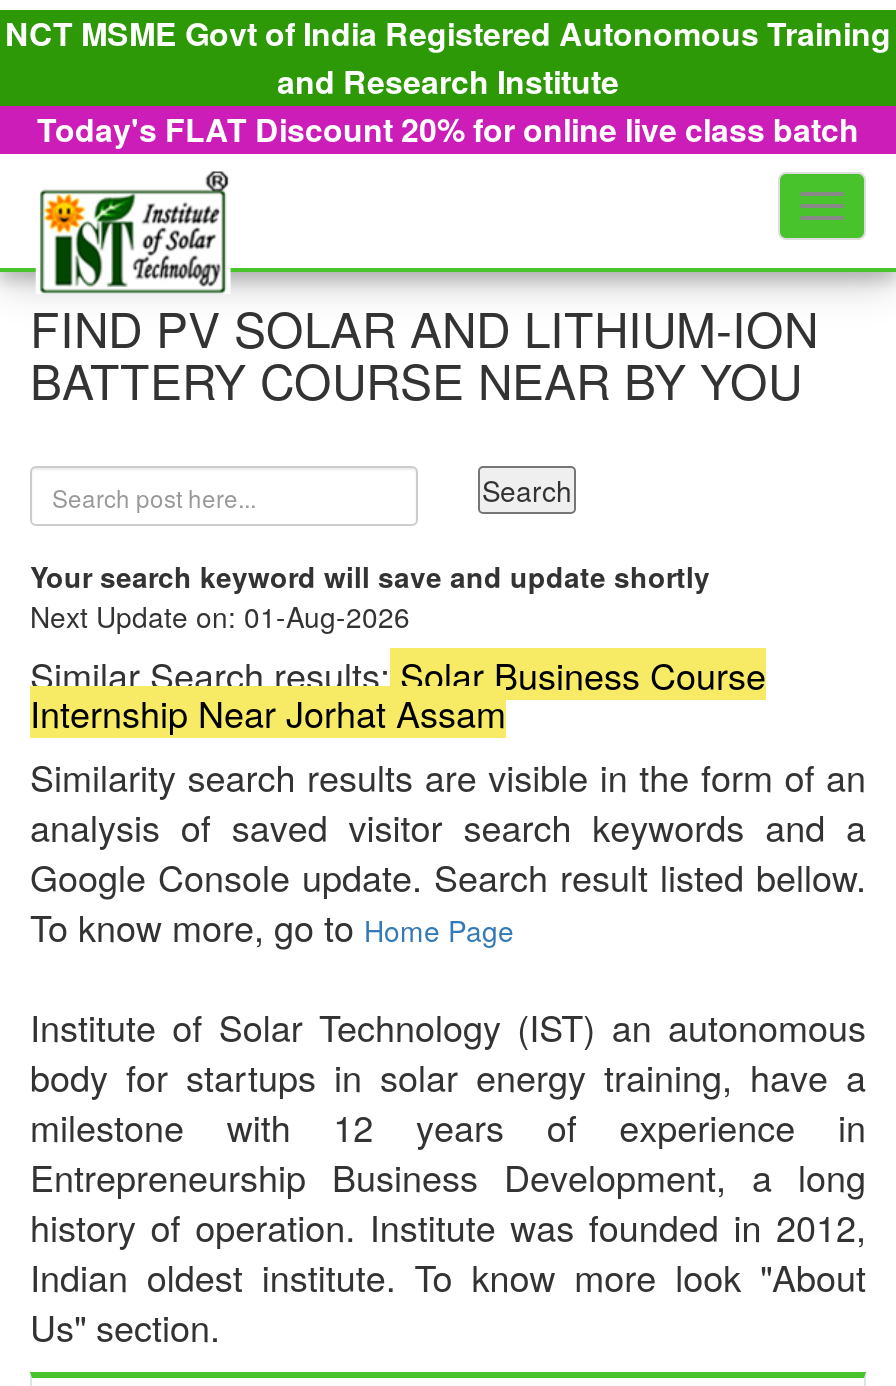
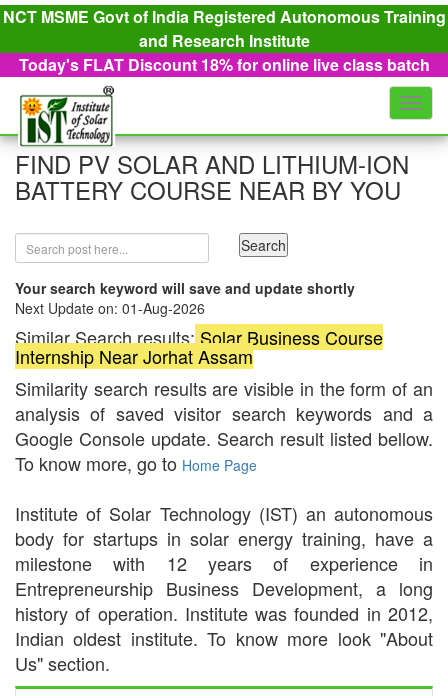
- Today's FLAT Discount 20% for online live class batch
+ Today's FLAT Discount 18% for online live class batch
